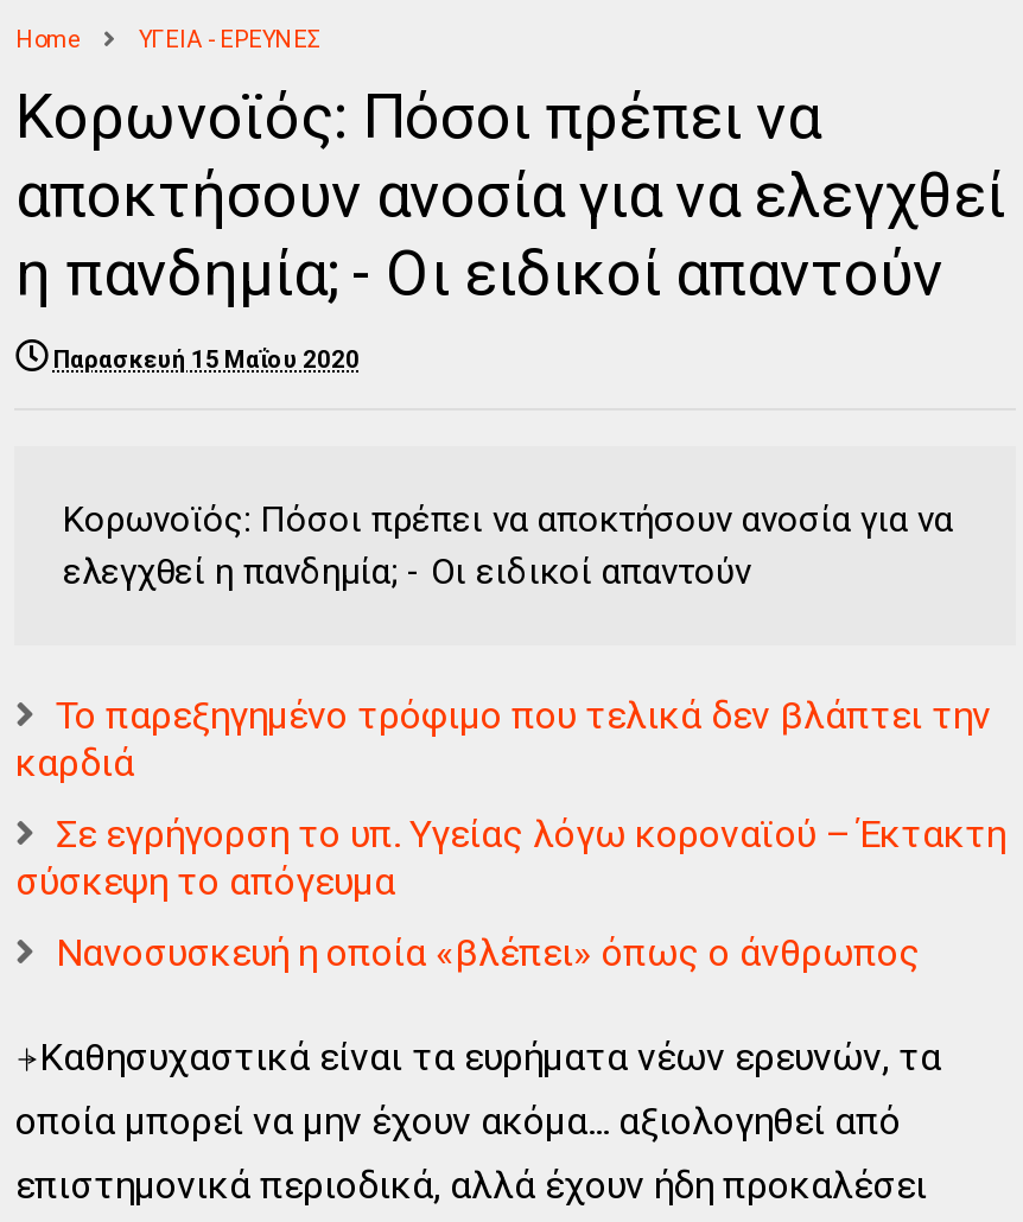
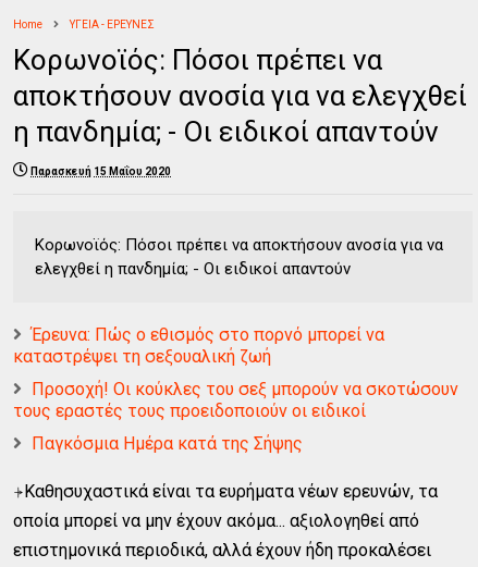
- Το παρεξηγημένο τρόφιμο που τελικά δεν βλάπτει την
- καρδιά
+ Έρευνα: Πώς ο εθισμός στο πορνό μπορεί να
+ καταστρέψει τη σεξουαλική ζωή

- Σε εγρήγορση το υπ. Υγείας λόγω κοροναϊού – Έκτακτη
- σύσκεψη το απόγευμα
+ Προσοχή! Οι κούκλες του σεξ μπορούν να σκοτώσουν
+ τους εραστές τους προειδοποιούν οι ειδικοί

- Νανοσυσκευή η οποία «βλέπει» όπως ο άνθρωπος
+ Παγκόσμια Ημέρα κατά της Σήψης
